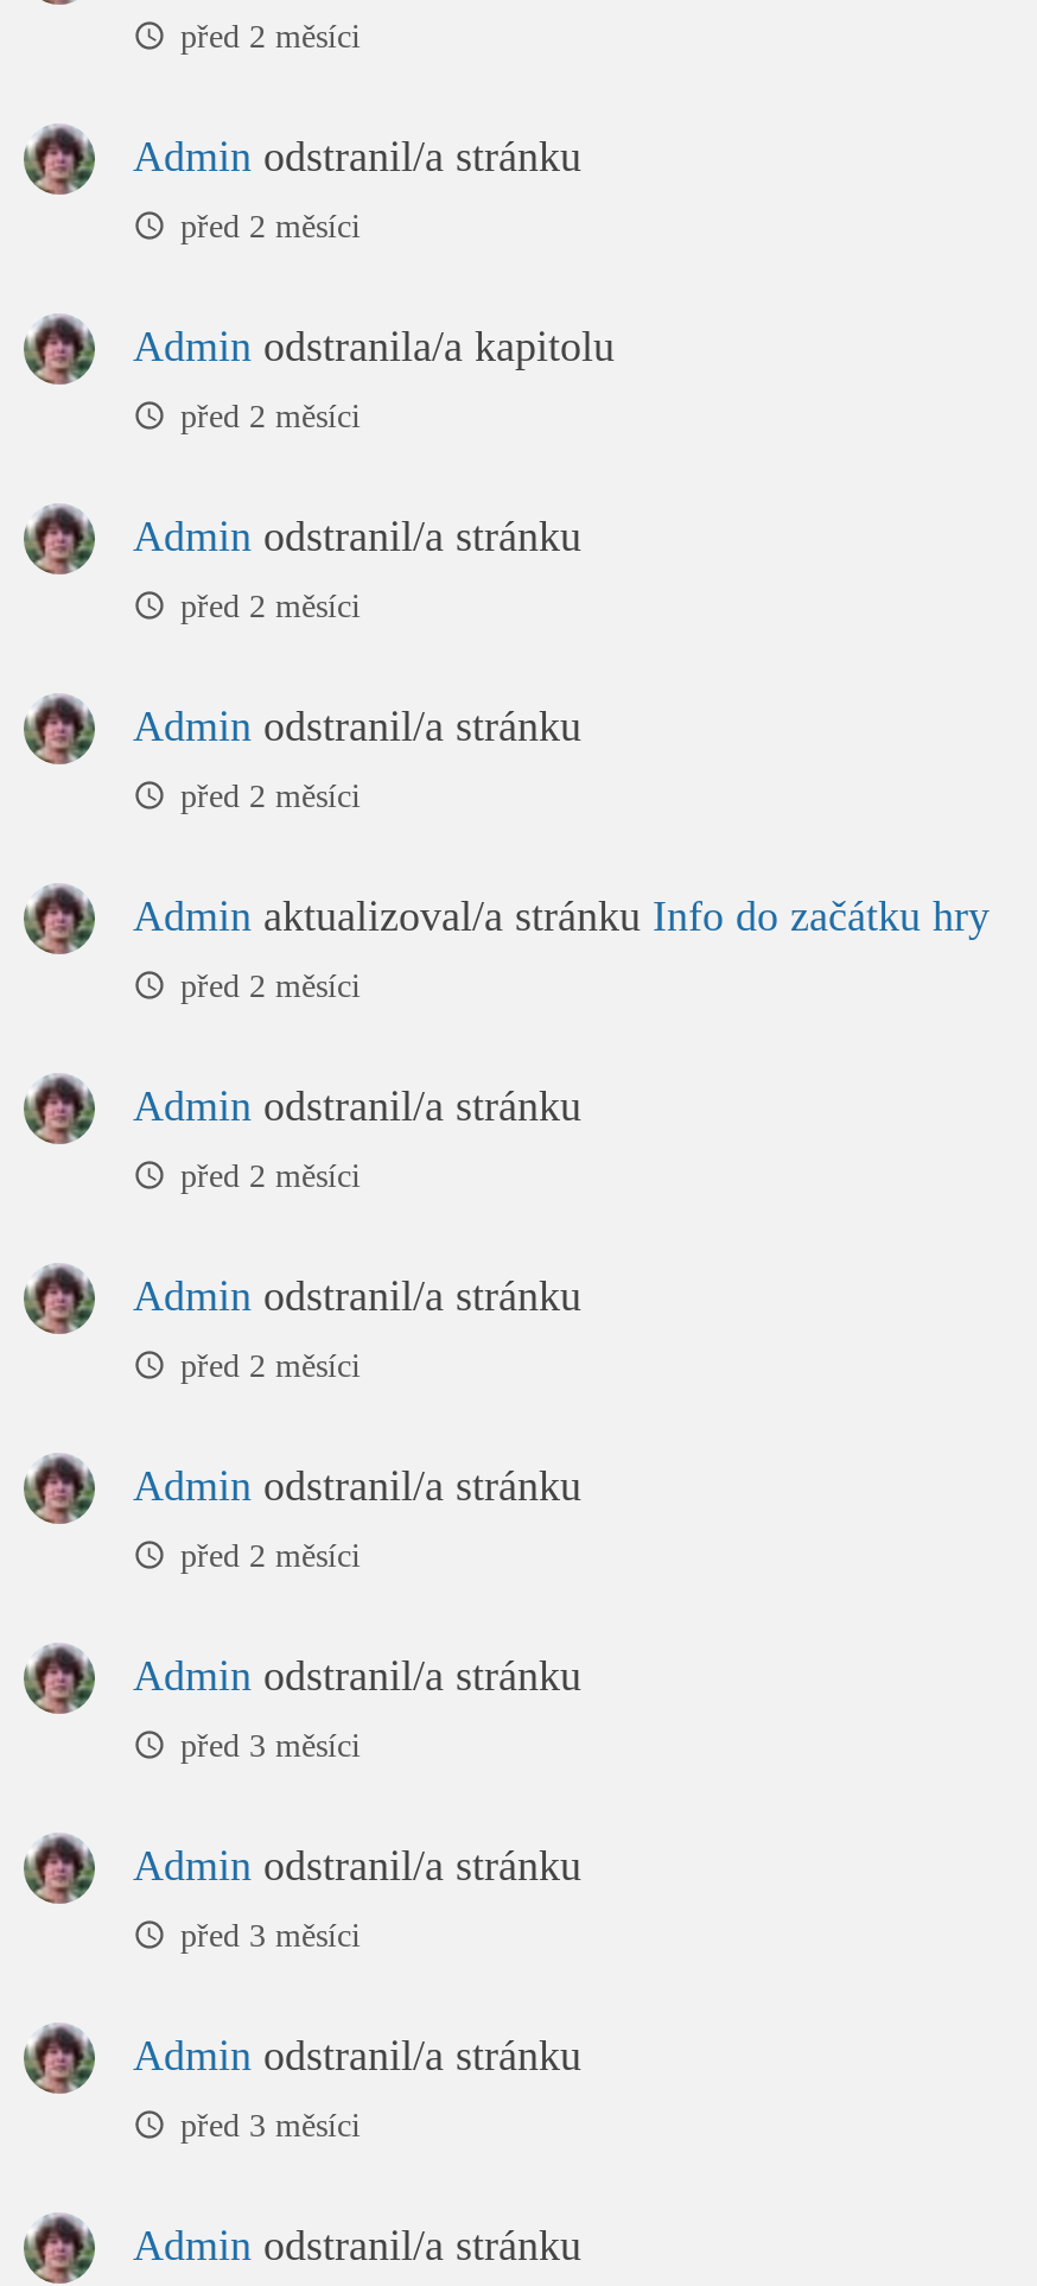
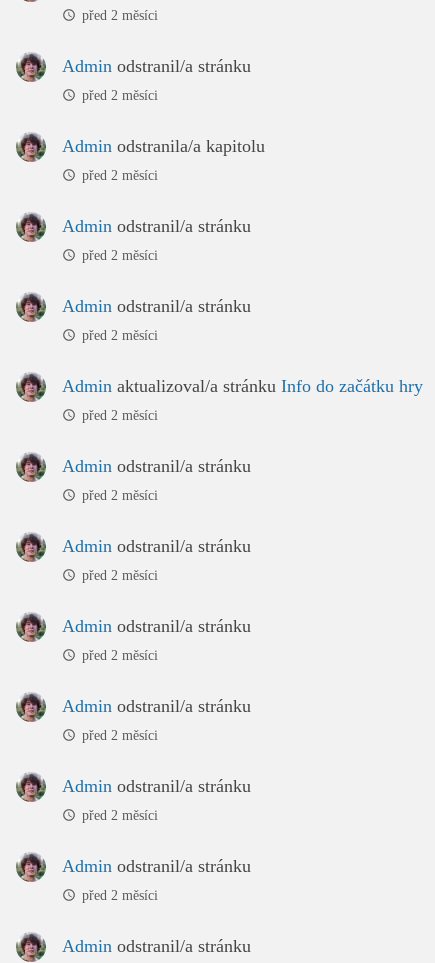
- před 3 měsíci
+ před 2 měsíci

- před 3 měsíci
+ před 2 měsíci

- před 3 měsíci
+ před 2 měsíci
